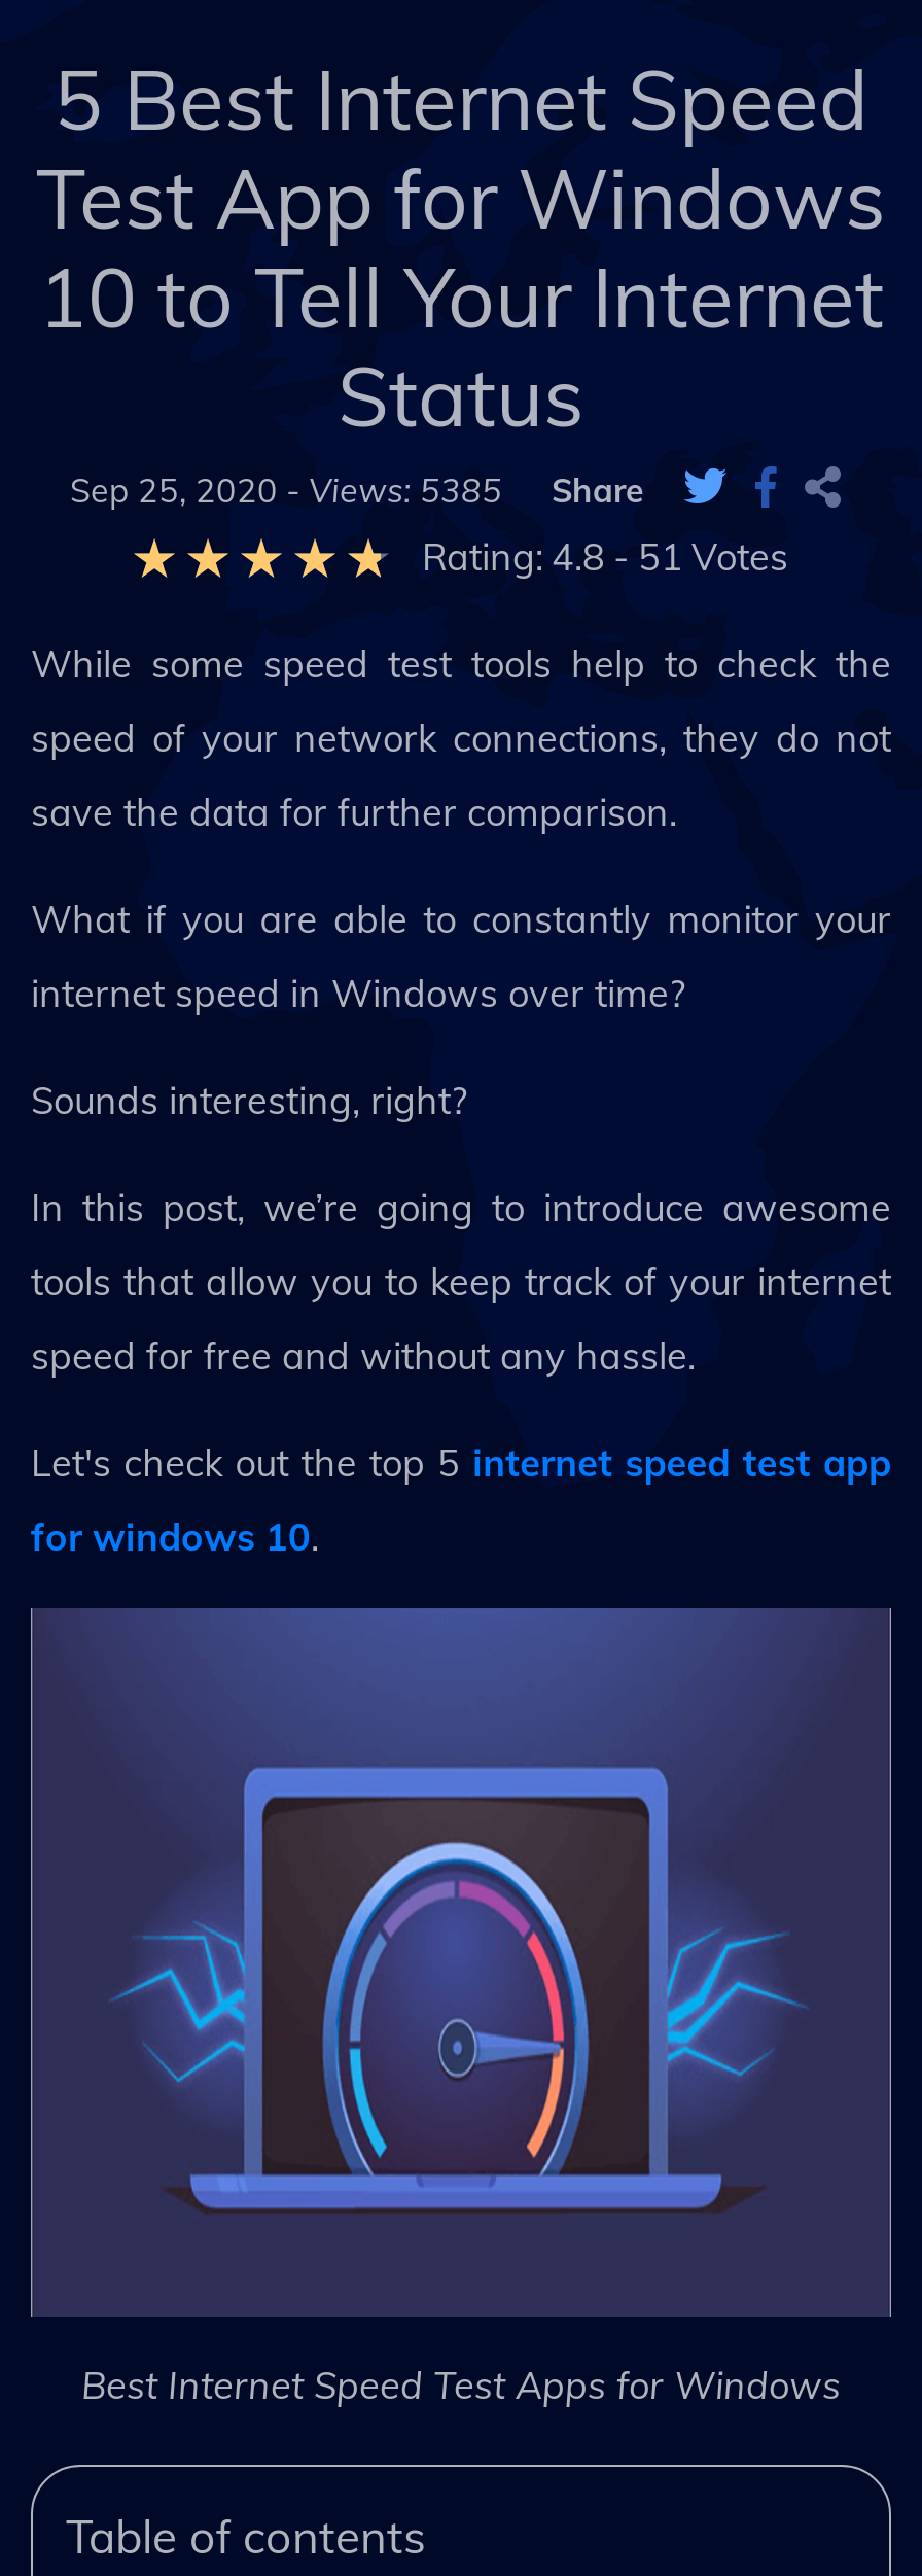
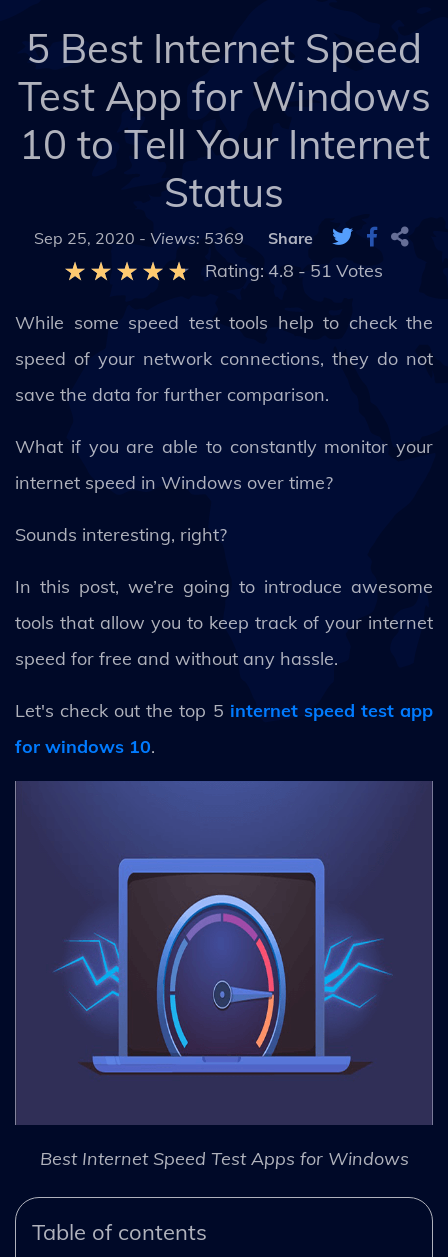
- Sep 25, 2020 - Views: 5385 Share
+ Sep 25, 2020 - Views: 5369 Share
